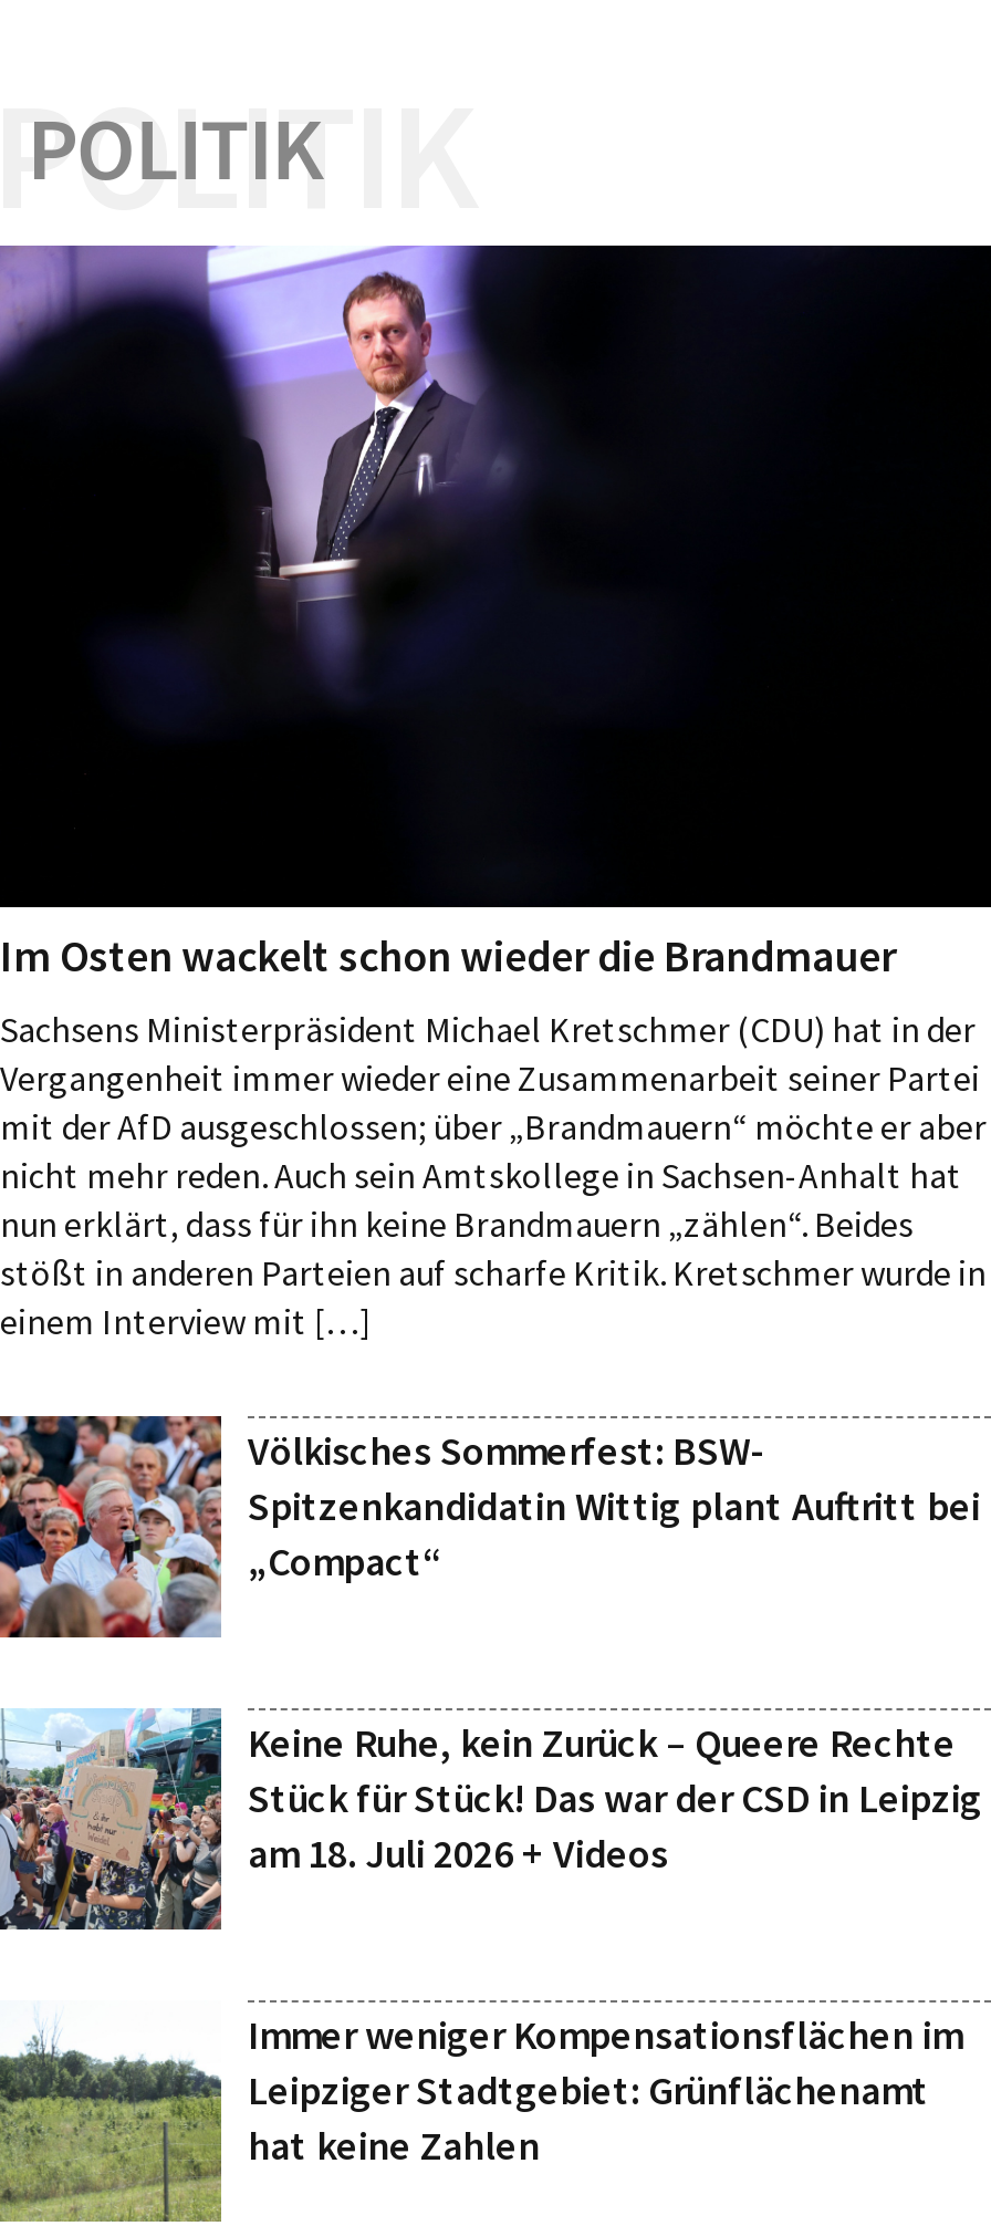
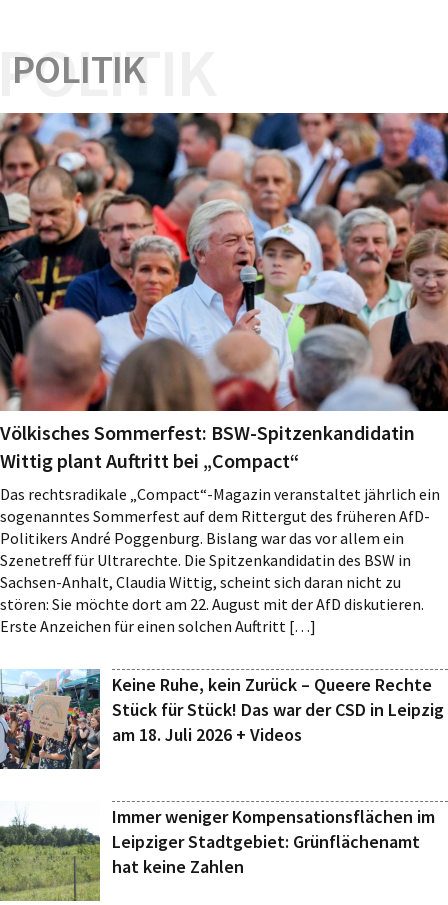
- [image]
+ [image]

- Im Osten wackelt schon wieder die Brandmauer
- Sachsens Ministerpräsident Michael Kretschmer (CDU) hat in der
- Vergangenheit immer wieder eine Zusammenarbeit seiner Partei
- mit der AfD ausgeschlossen; über „Brandmauern“ möchte er aber
- nicht mehr reden. Auch sein Amtskollege in Sachsen-Anhalt hat
- nun erklärt, dass für ihn keine Brandmauern „zählen“. Beides
- stößt in anderen Parteien auf scharfe Kritik. Kretschmer wurde in
- einem Interview mit […]
- Völkisches Sommerfest: BSW-
- Spitzenkandidatin Wittig plant Auftritt bei
- „Compact“
+ Völkisches Sommerfest: BSW-Spitzenkandidatin
+ Wittig plant Auftritt bei „Compact“
+ Das rechtsradikale „Compact“-Magazin veranstaltet jährlich ein
+ sogenanntes Sommerfest auf dem Rittergut des früheren AfD-
+ Politikers André Poggenburg. Bislang war das vor allem ein
+ Szenetreff für Ultrarechte. Die Spitzenkandidatin des BSW in
+ Sachsen-Anhalt, Claudia Wittig, scheint sich daran nicht zu
+ stören: Sie möchte dort am 22. August mit der AfD diskutieren.
+ Erste Anzeichen für einen solchen Auftritt […]
